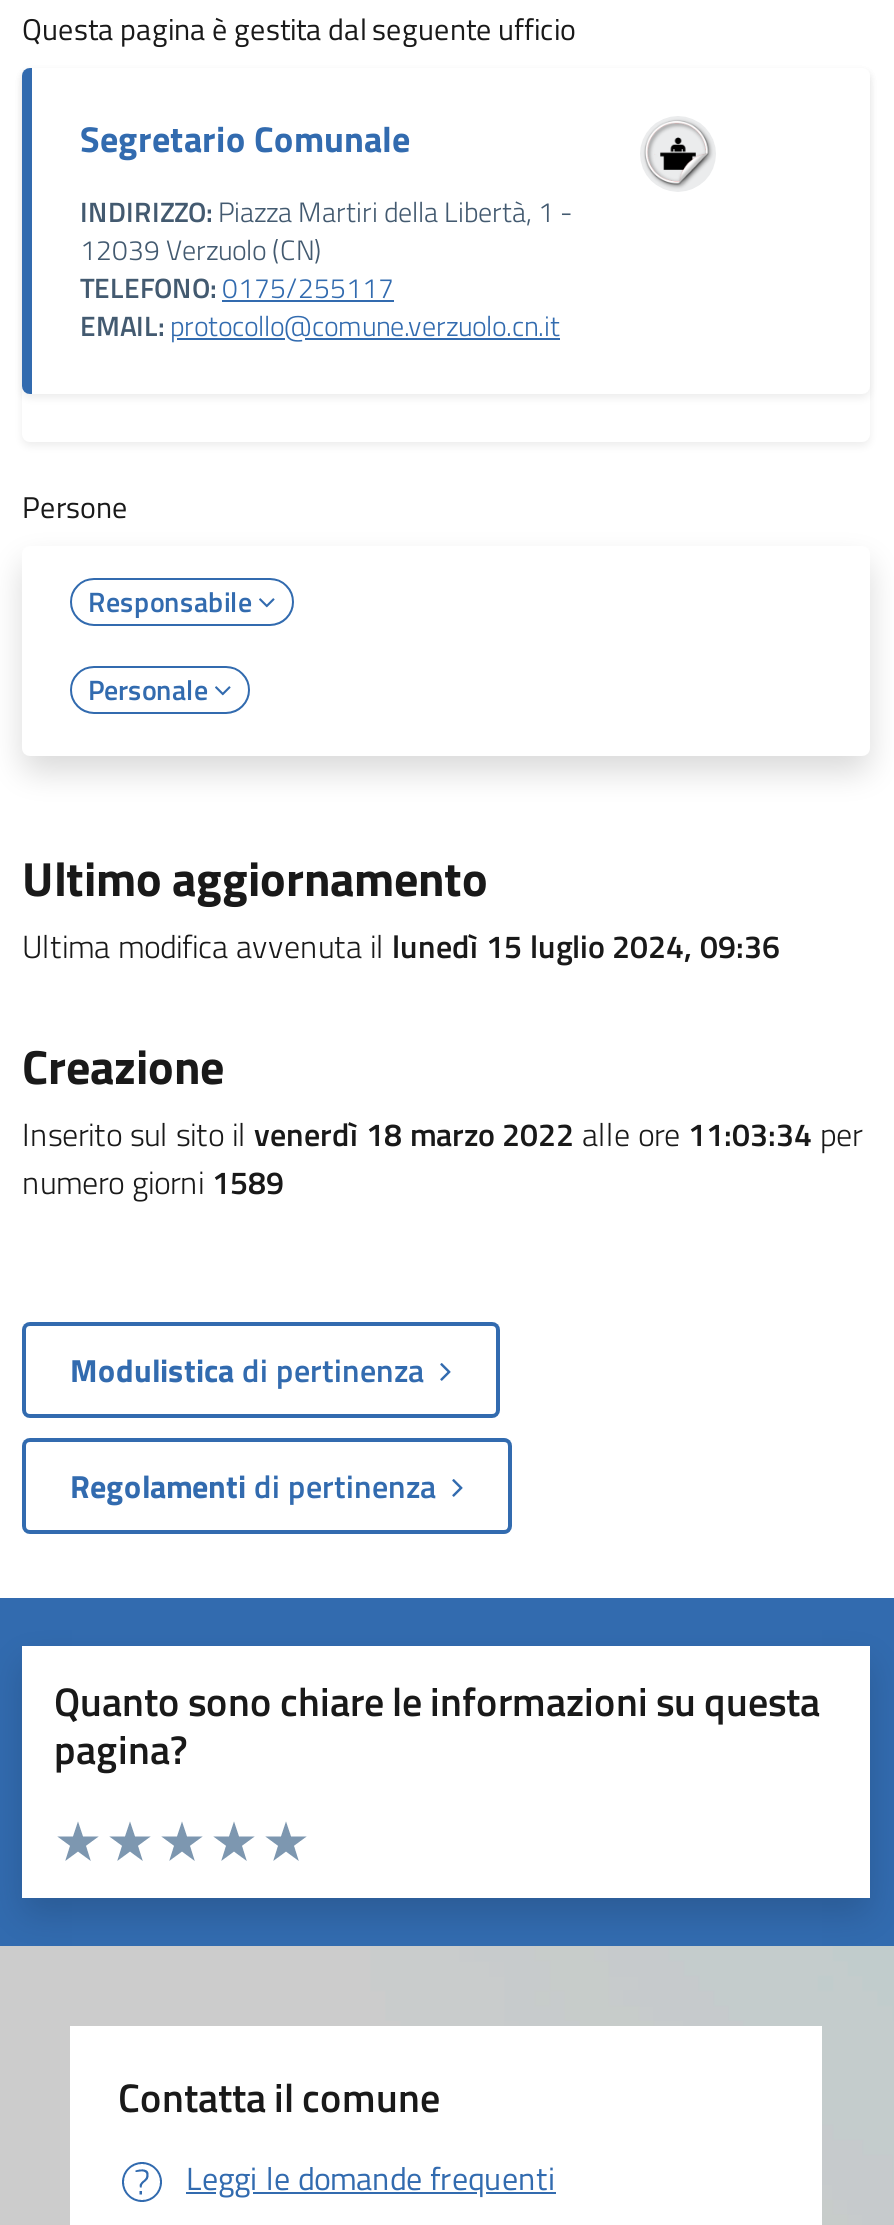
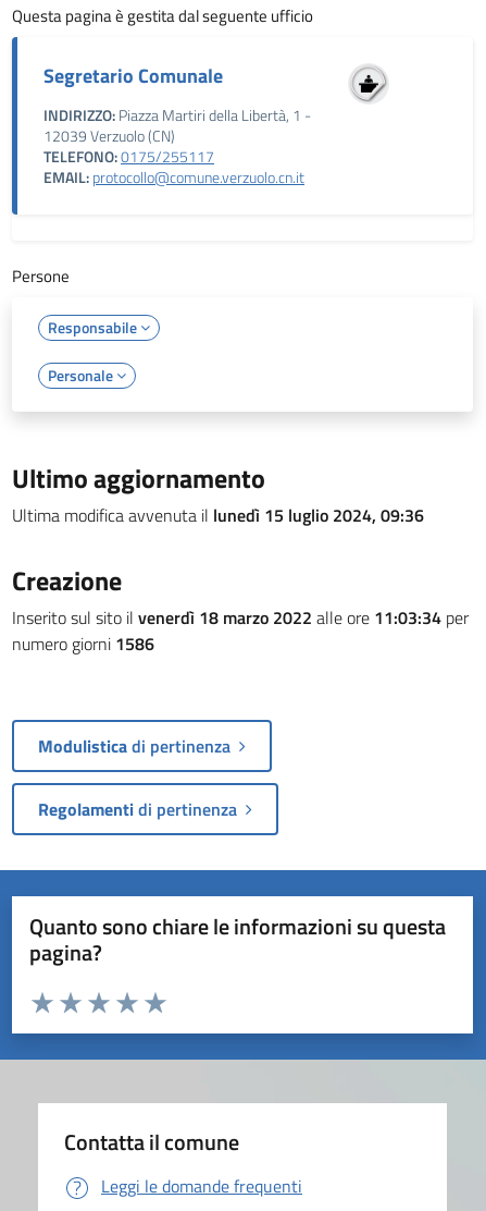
- numero giorni 1589
+ numero giorni 1586
